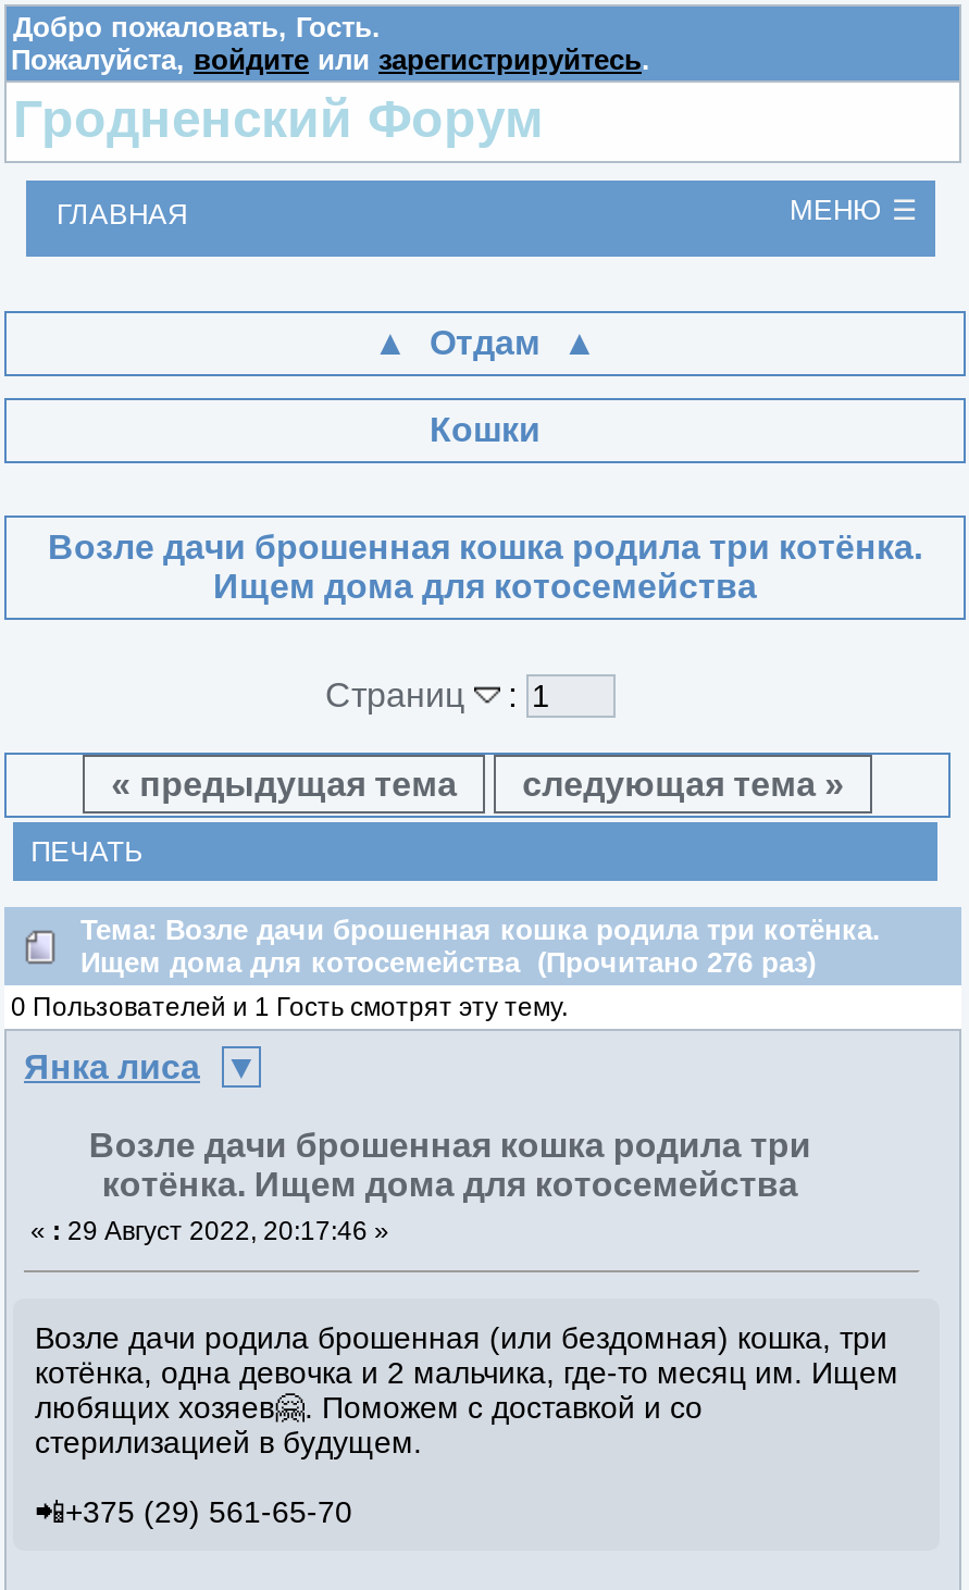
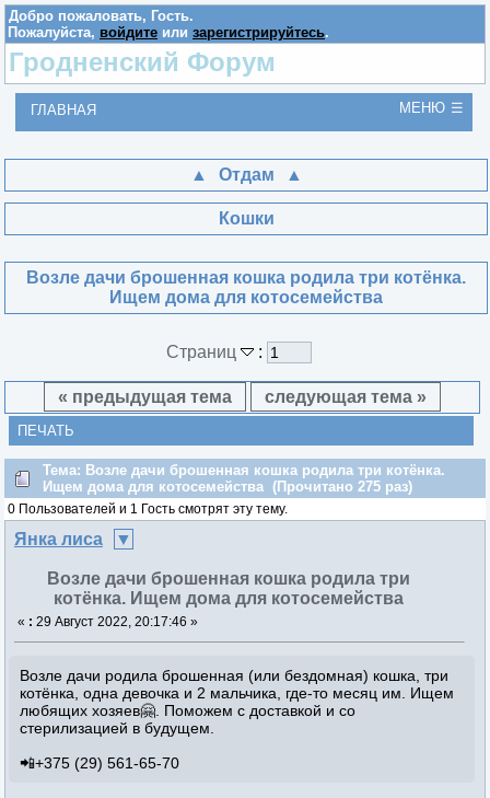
- Ищем дома для котосемейства (Прочитано 276 раз)
+ Ищем дома для котосемейства (Прочитано 275 раз)
